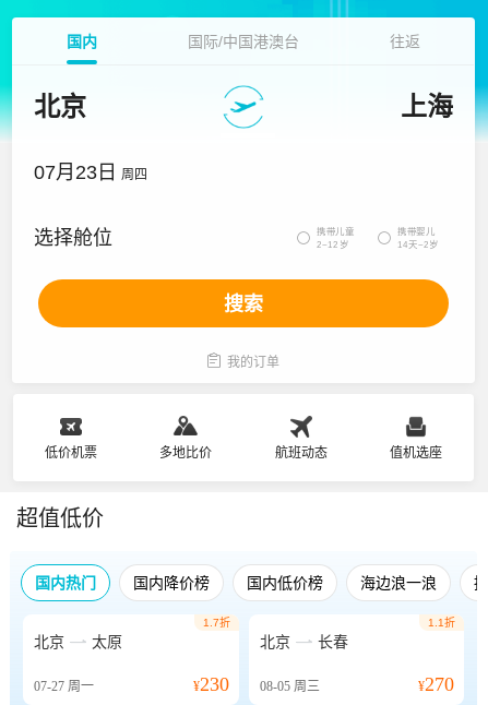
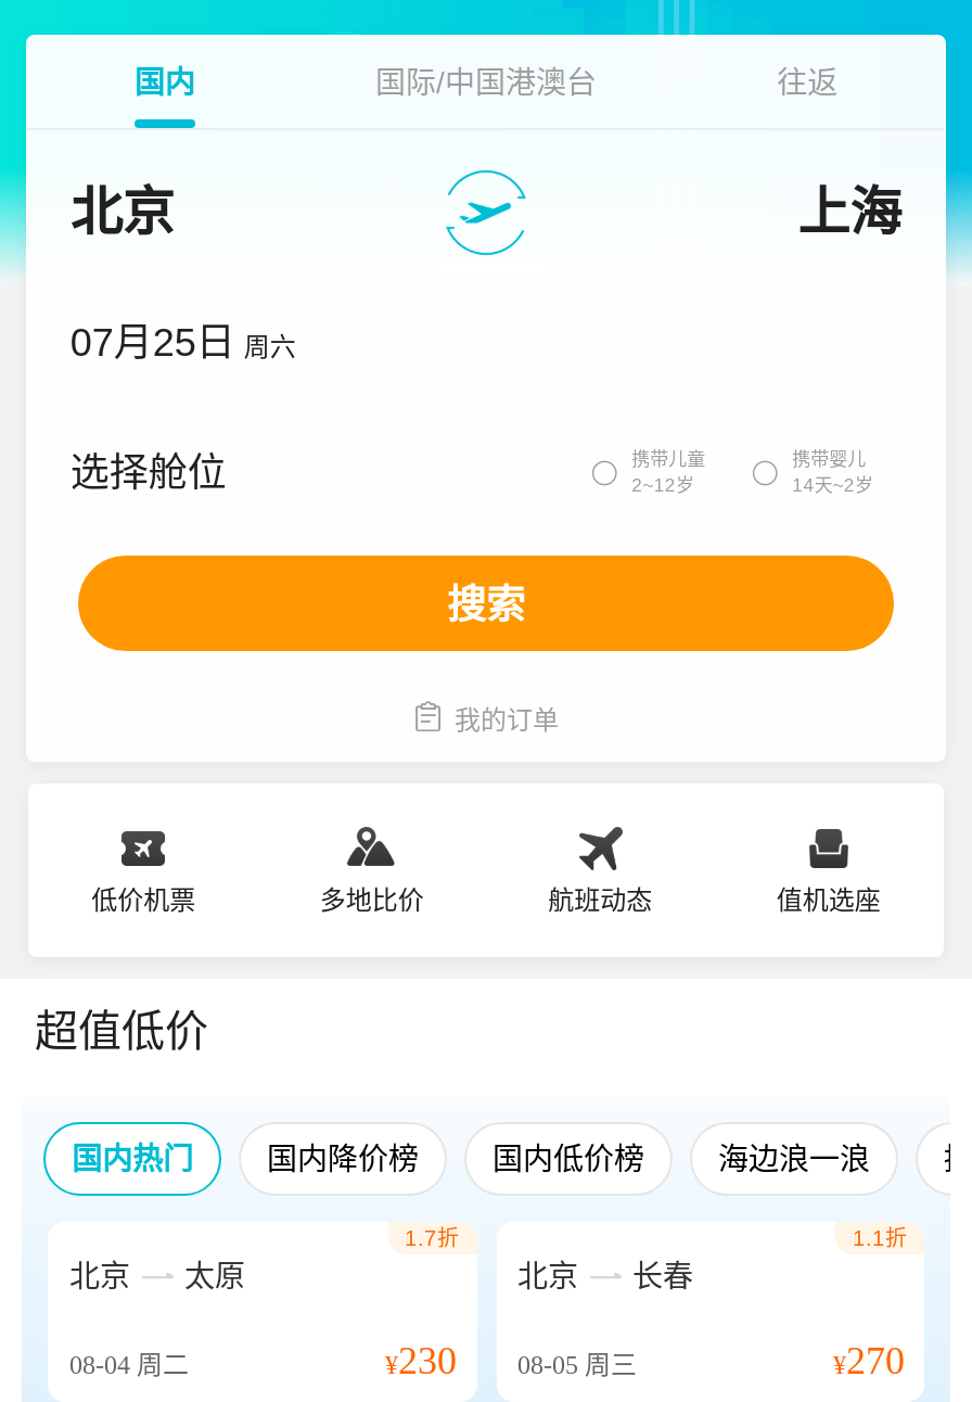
- 07月23日 周四
+ 07月25日 周六

- 07-27周一
+ 08-04周二
